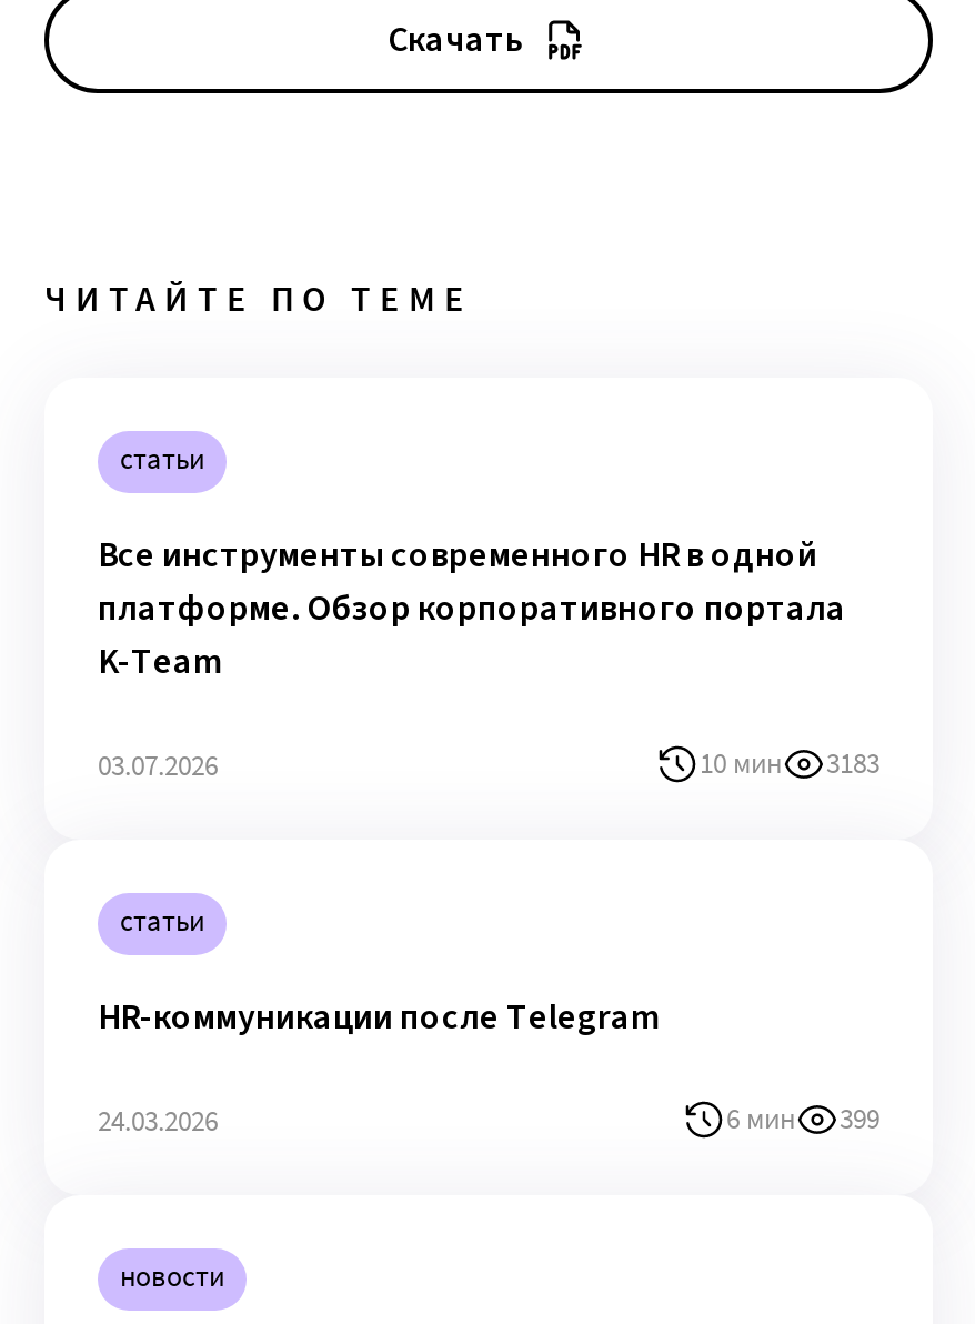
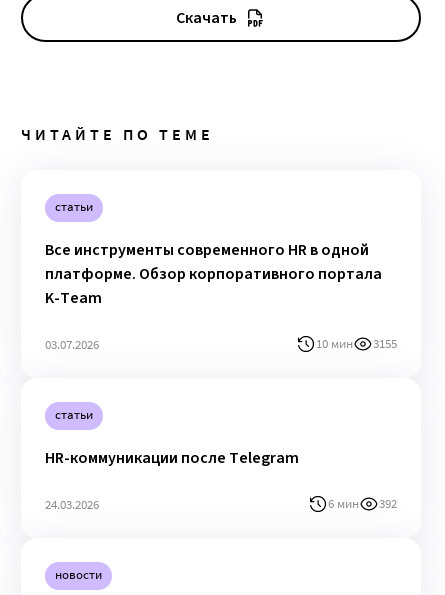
- 3183
+ 3155

- 399
+ 392
